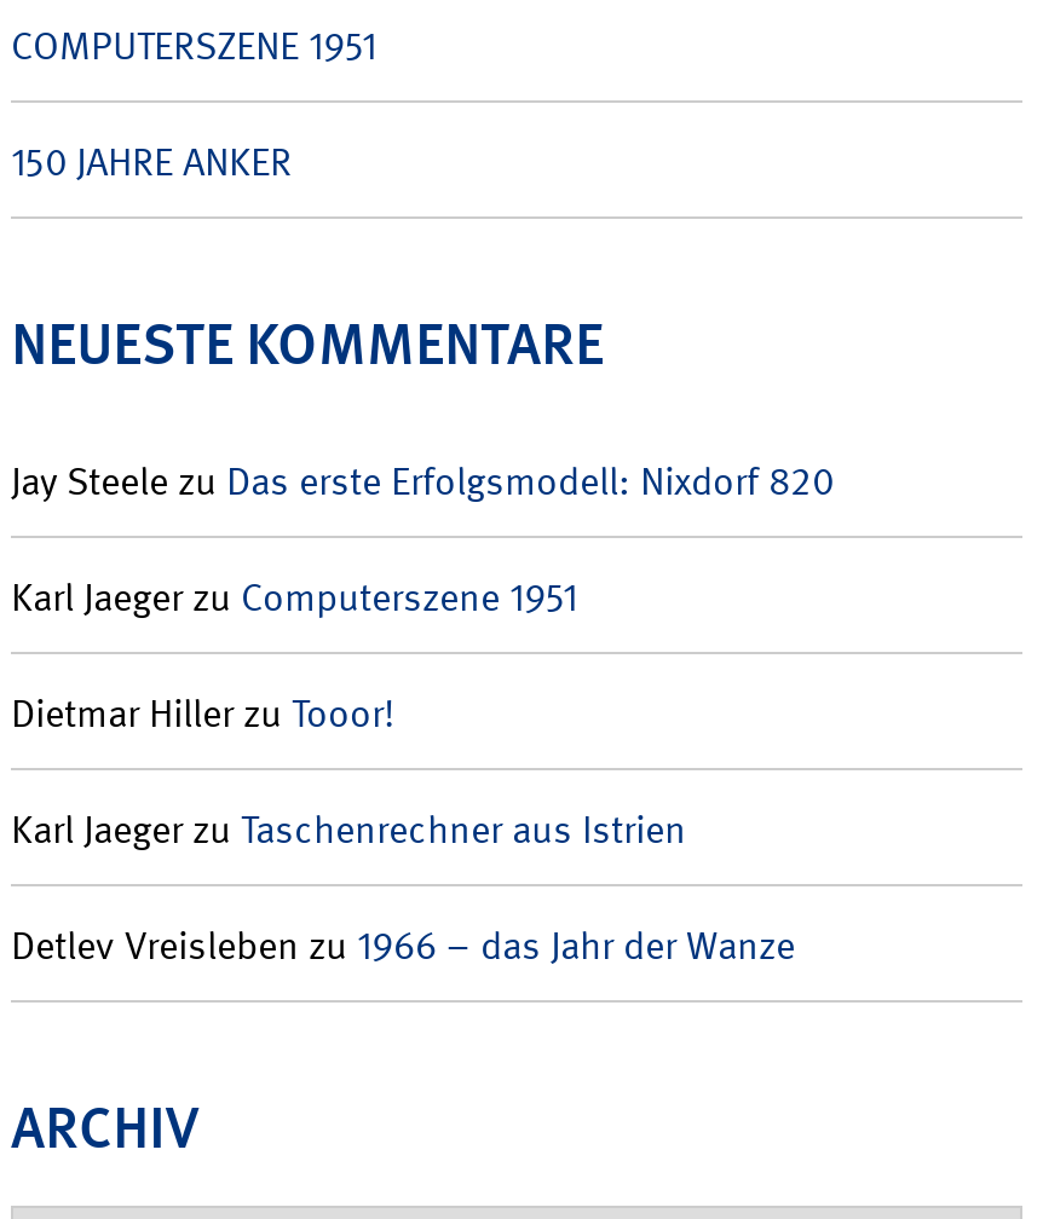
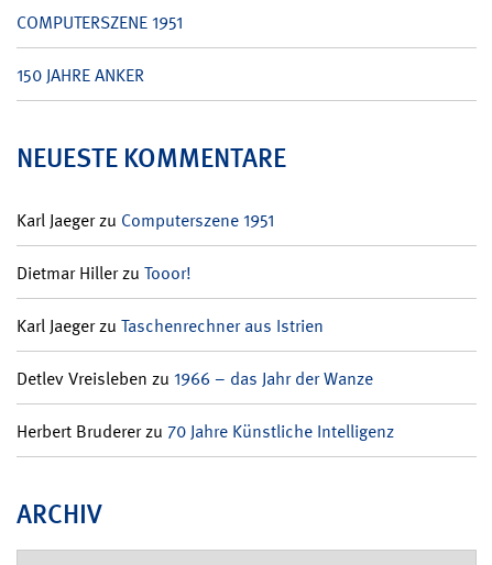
- Jay Steele zu Das erste Erfolgsmodell: Nixdorf 820

moved up: Karl Jaeger zu Computerszene 1951 | Dietmar Hiller zu Tooor! | Karl Jaeger zu Taschenrechner aus Istrien | Detlev Vreisleben zu 1966 – das Jahr der Wanze

+ Herbert Bruderer zu 70 Jahre Künstliche Intelligenz
